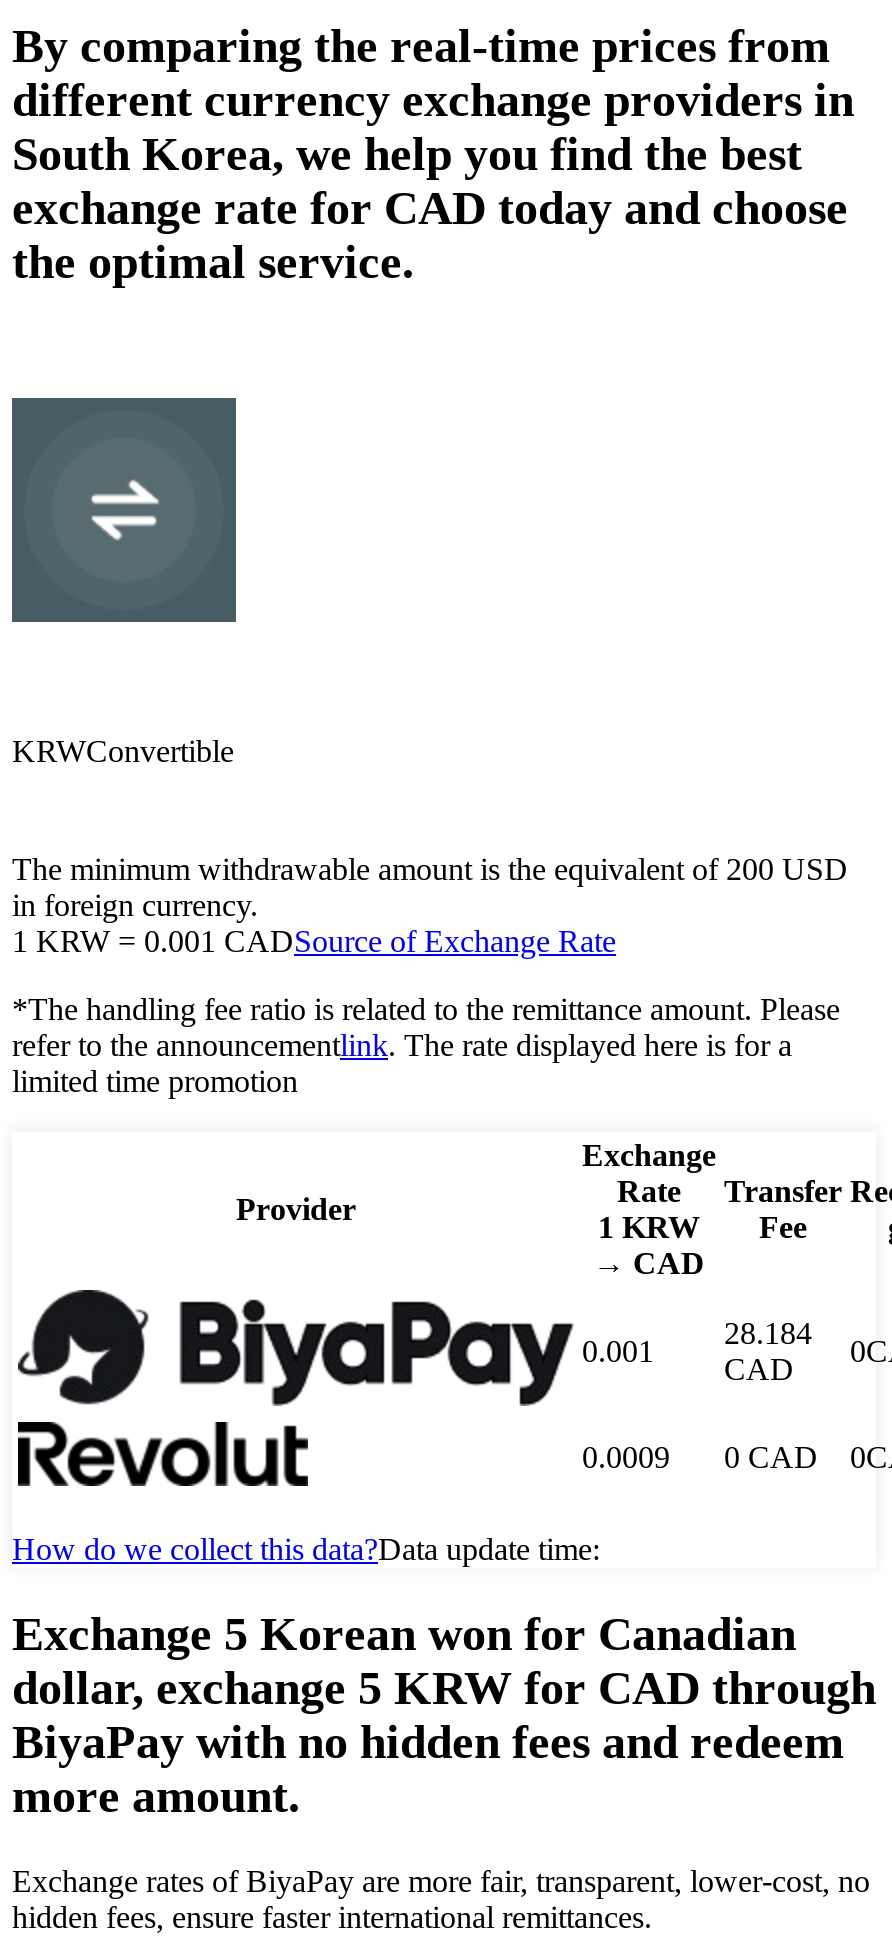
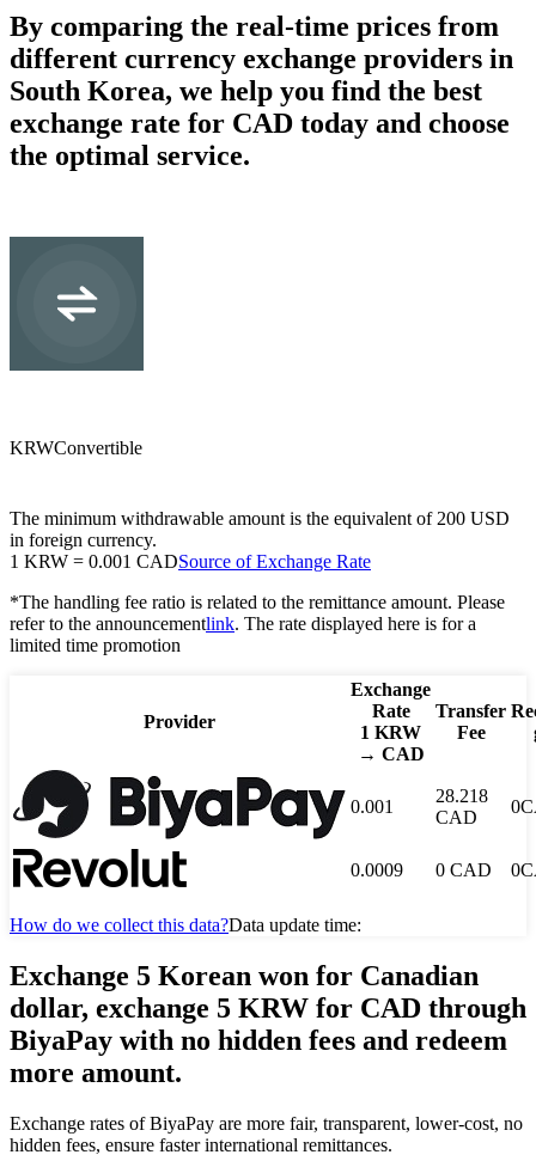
- 28.184
+ 28.218
